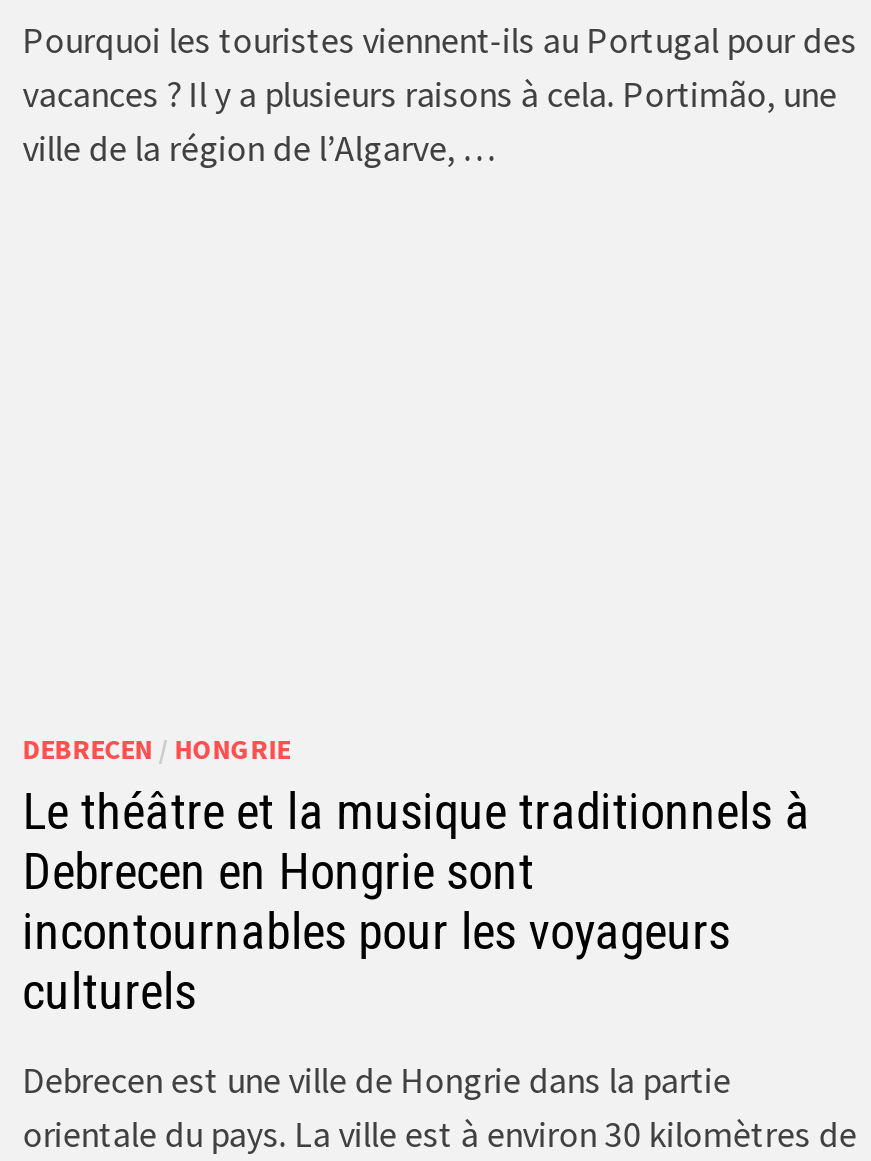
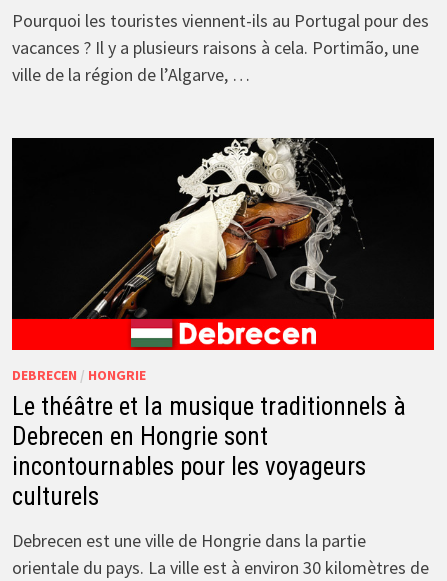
+ [image]
